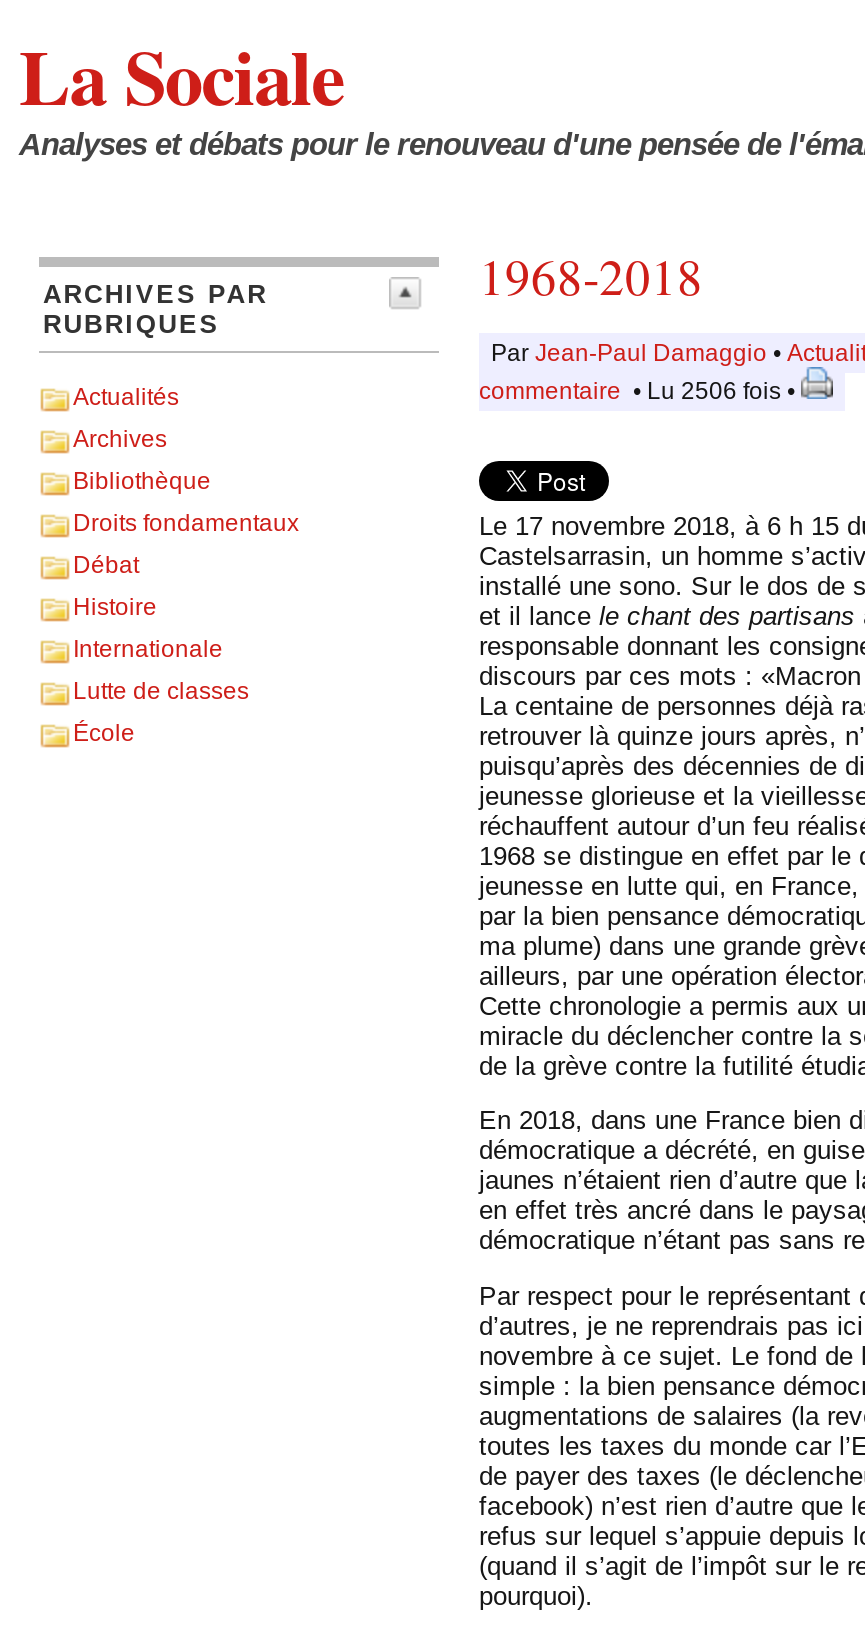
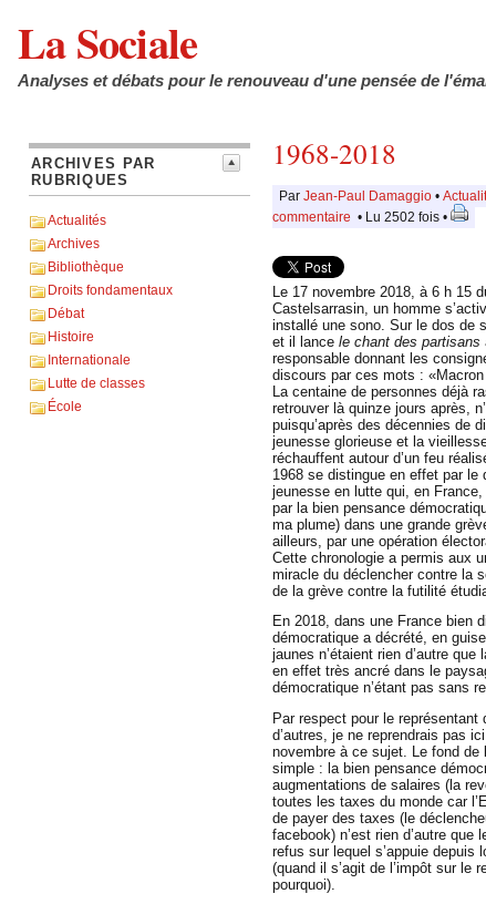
- commentaire • Lu 2506 fois •
+ commentaire • Lu 2502 fois •
